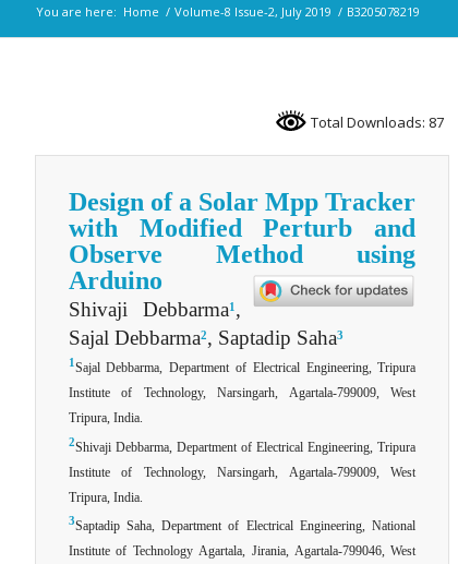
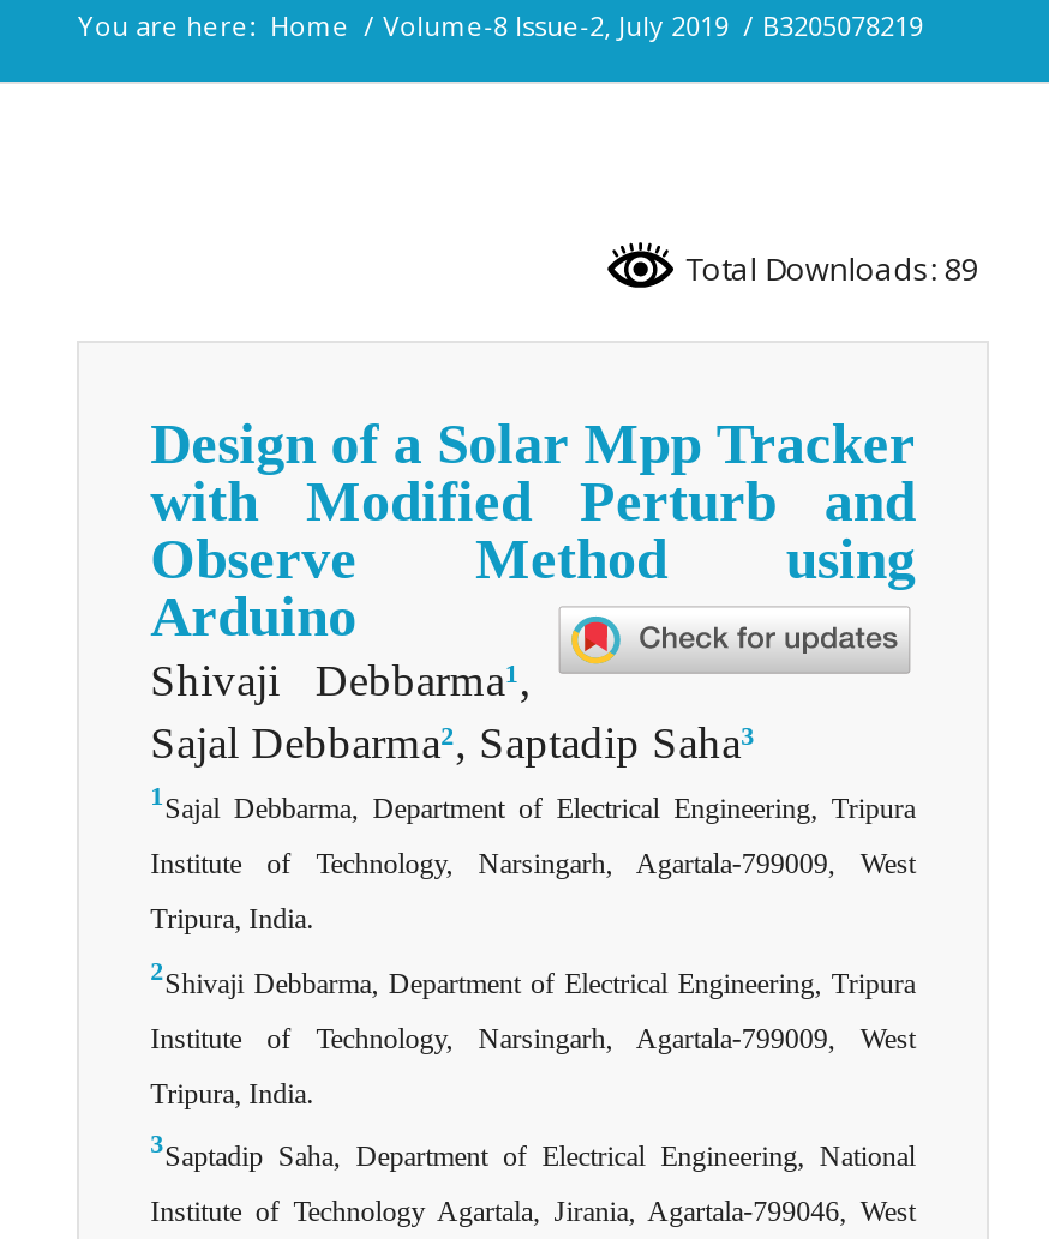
- Total Downloads: 87
+ Total Downloads: 89
